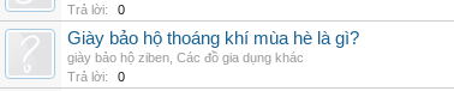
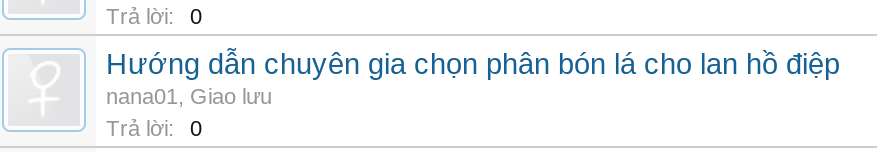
- Giày bảo hộ thoáng khí mùa hè là gì?
- giày bảo hộ ziben, Các đồ gia dụng khác
+ Hướng dẫn chuyên gia chọn phân bón lá cho lan hồ điệp
+ nana01, Giao lưu
